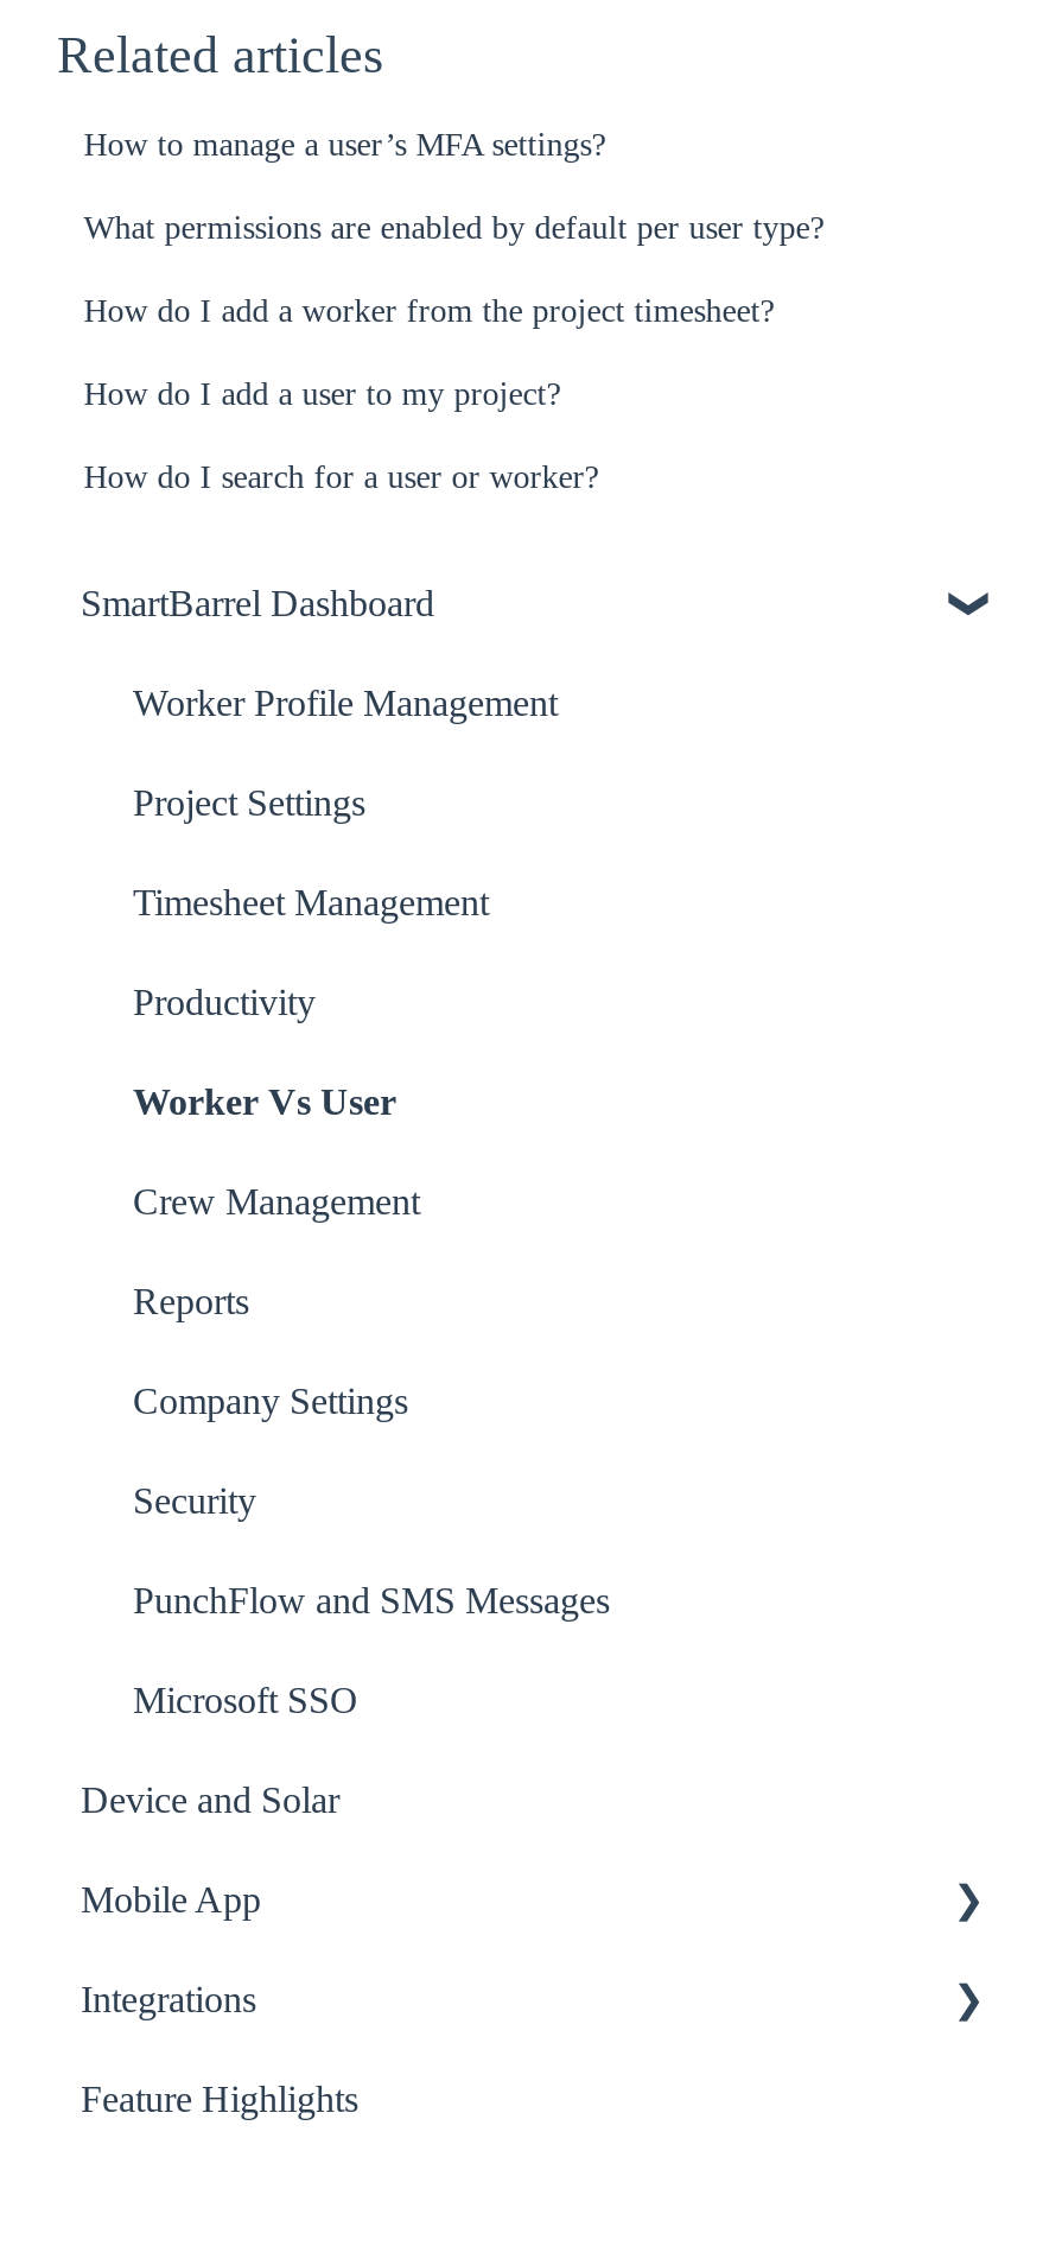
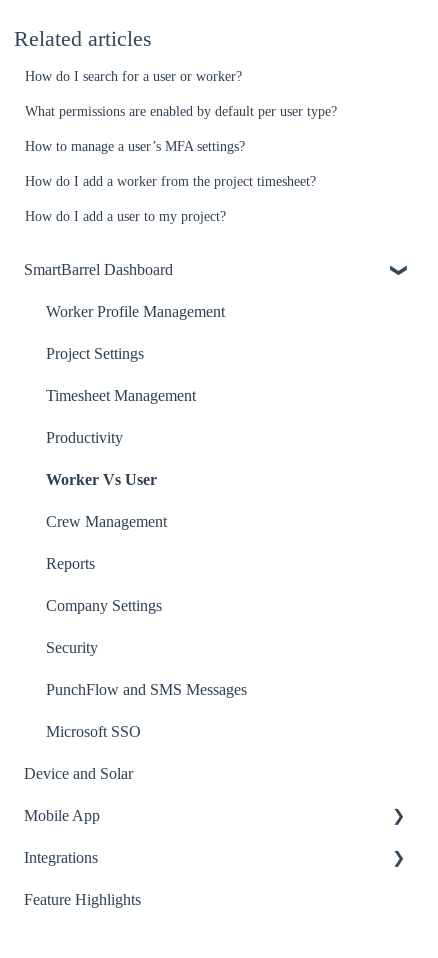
moved down: How to manage a user’s MFA settings?

moved down: How do I add a worker from the project timesheet? | How do I add a user to my project?

moved up: How do I search for a user or worker?
